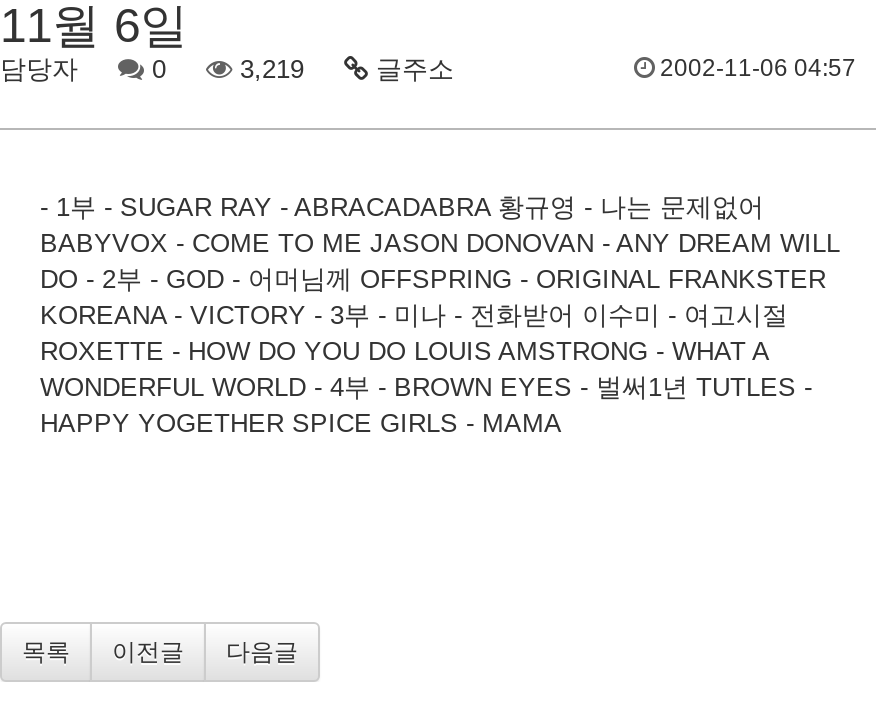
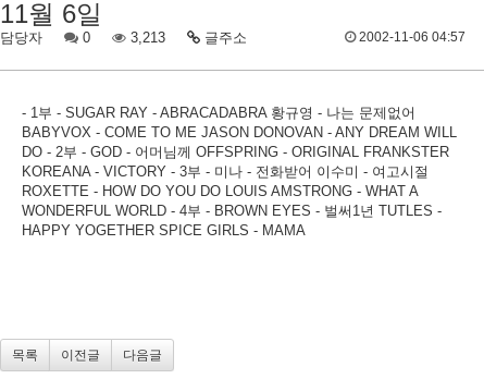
- 3,219
+ 3,213
